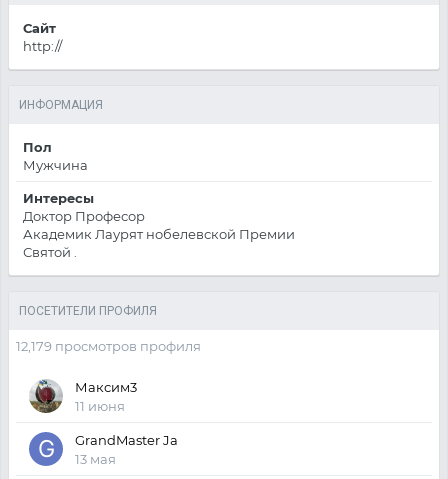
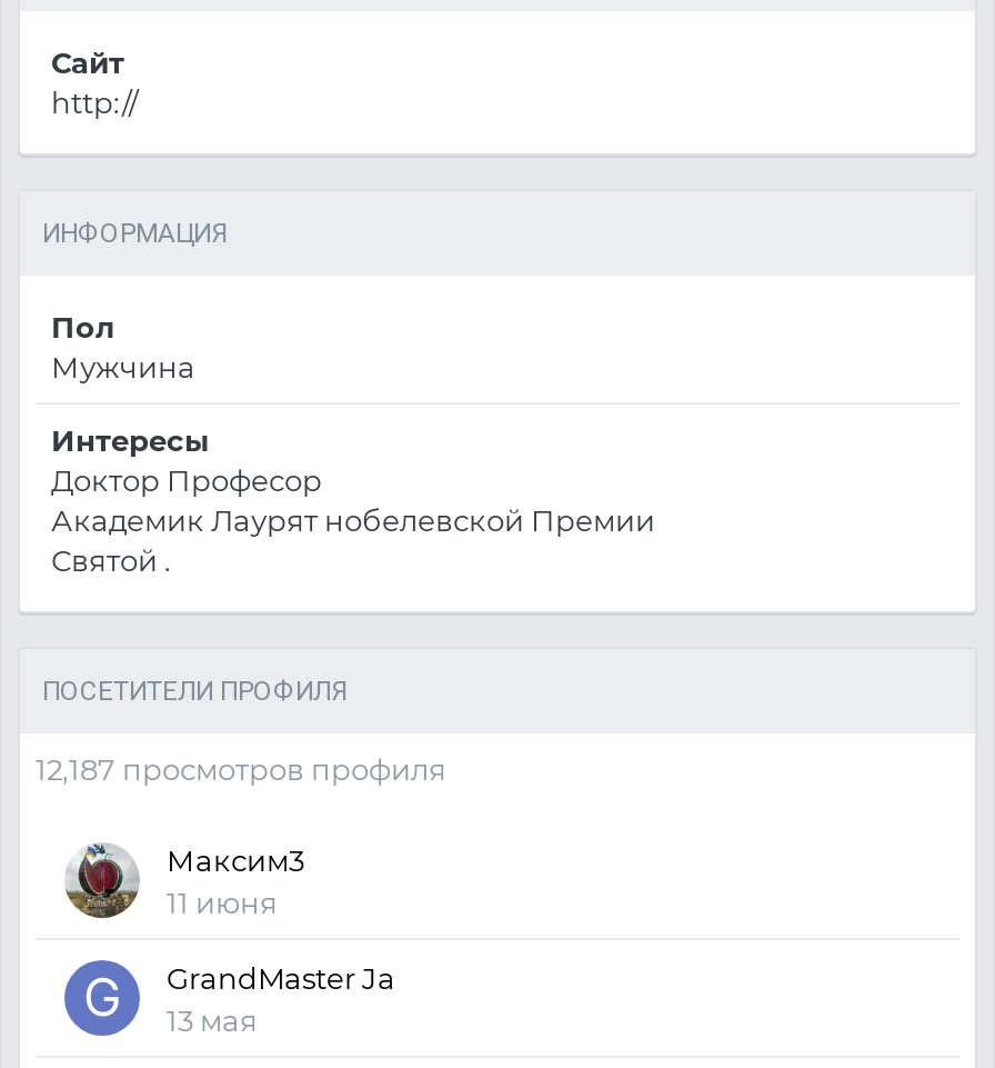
- 12,179 просмотров профиля
+ 12,187 просмотров профиля
